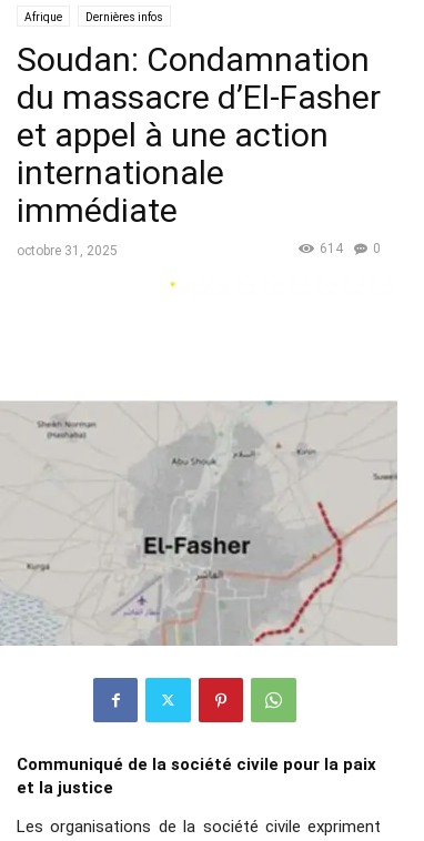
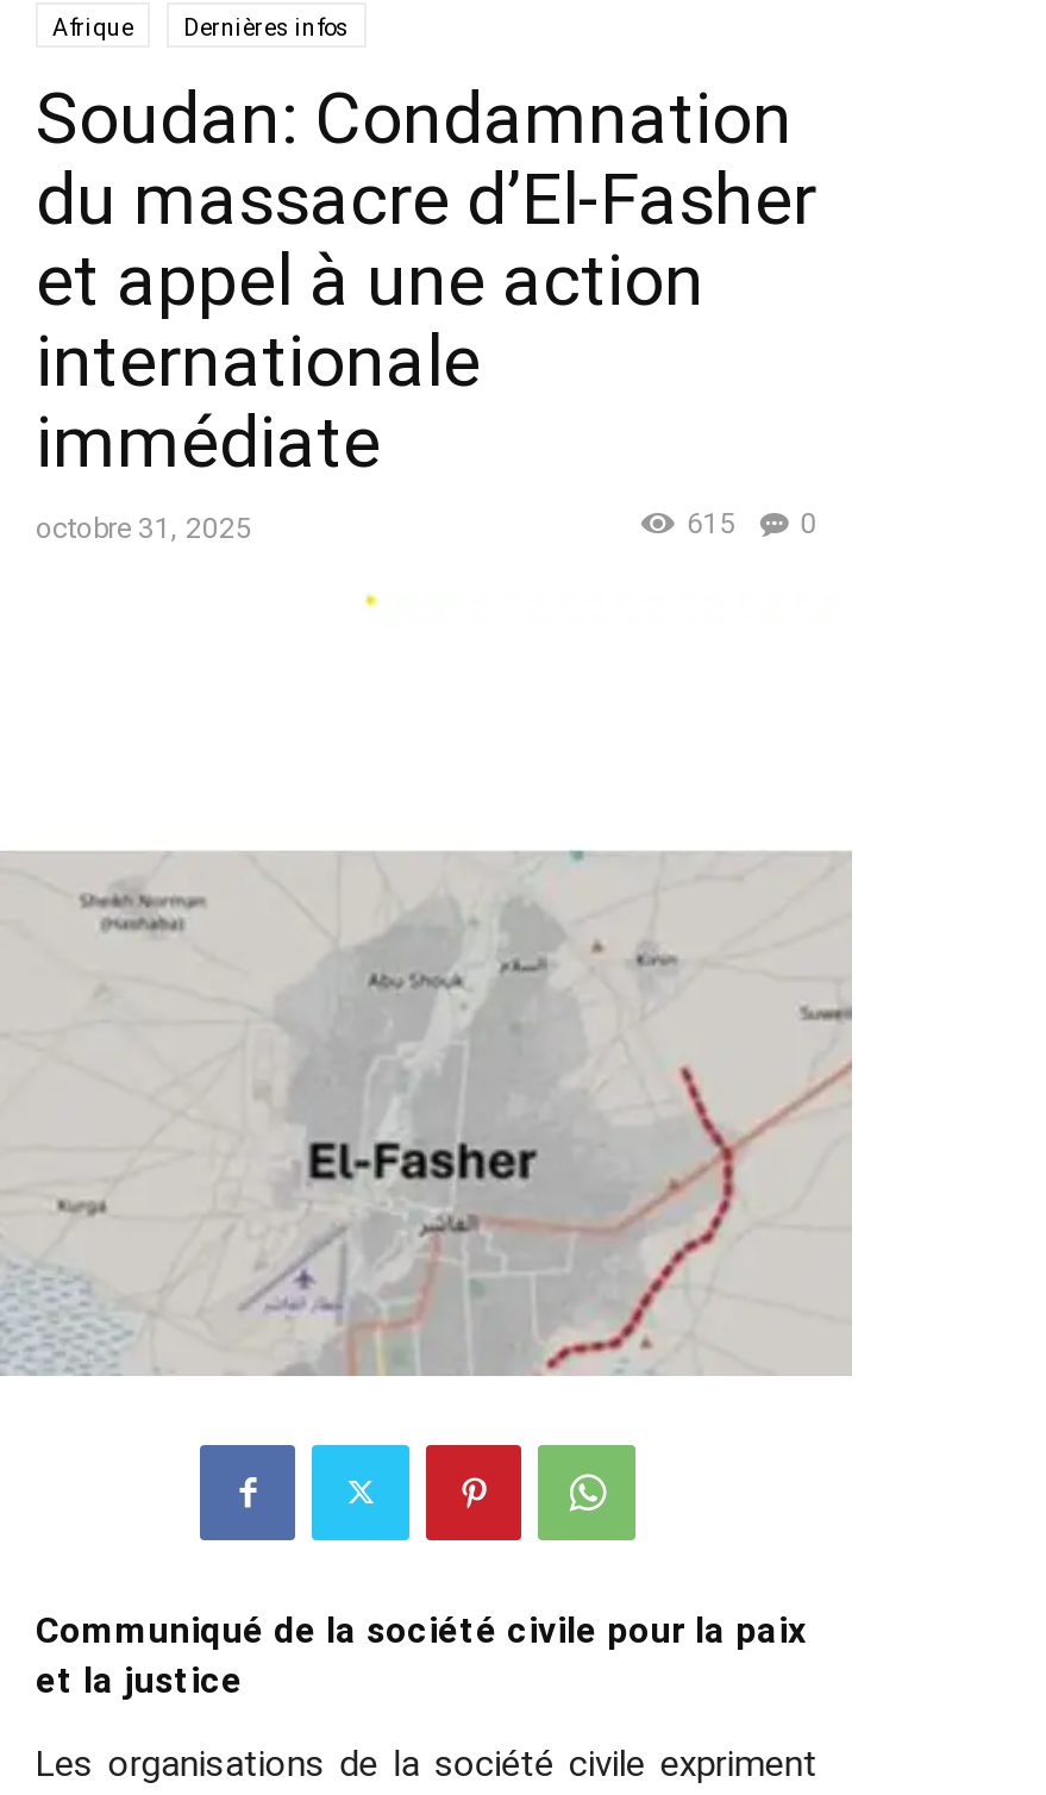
- 614 0
+ 615 0
